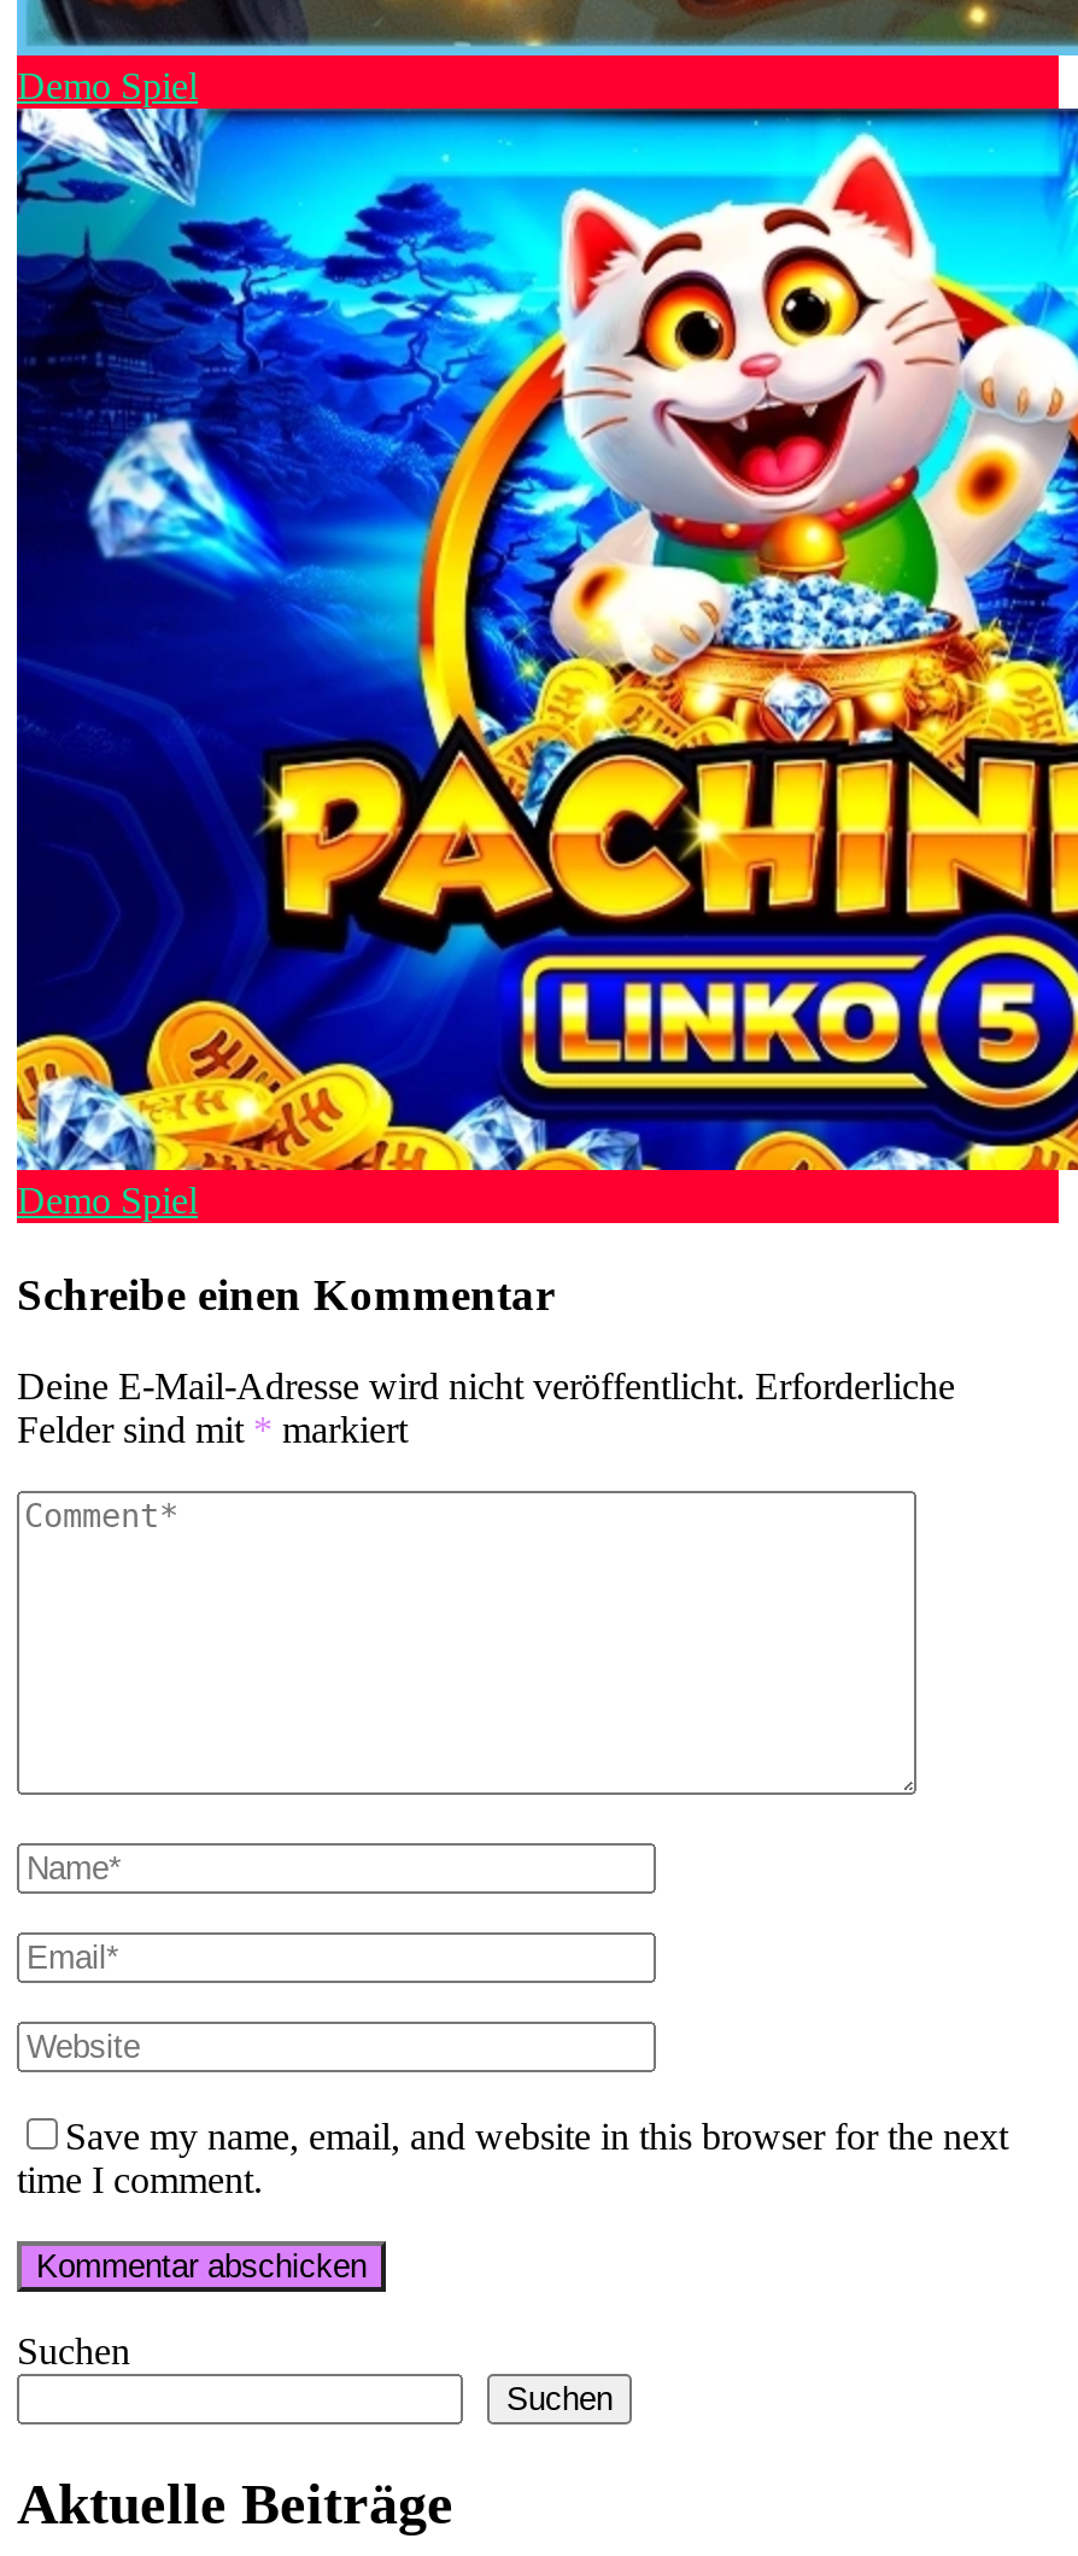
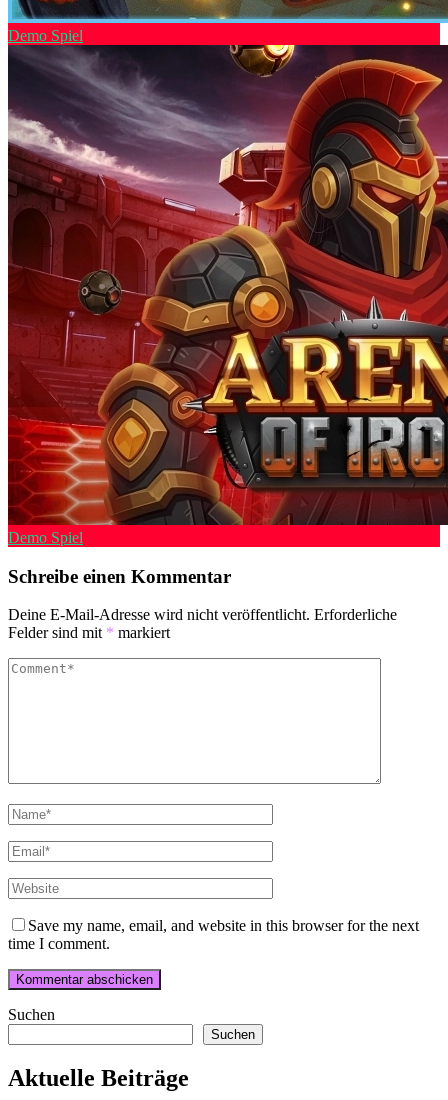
- [image]
+ [image]
